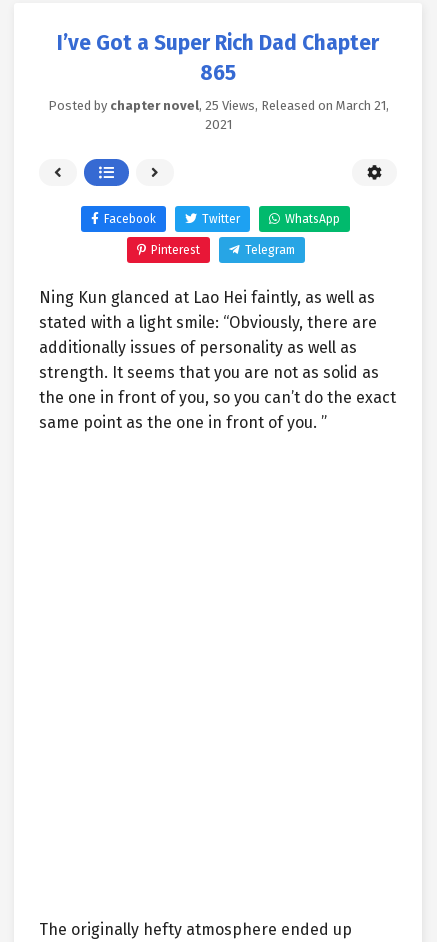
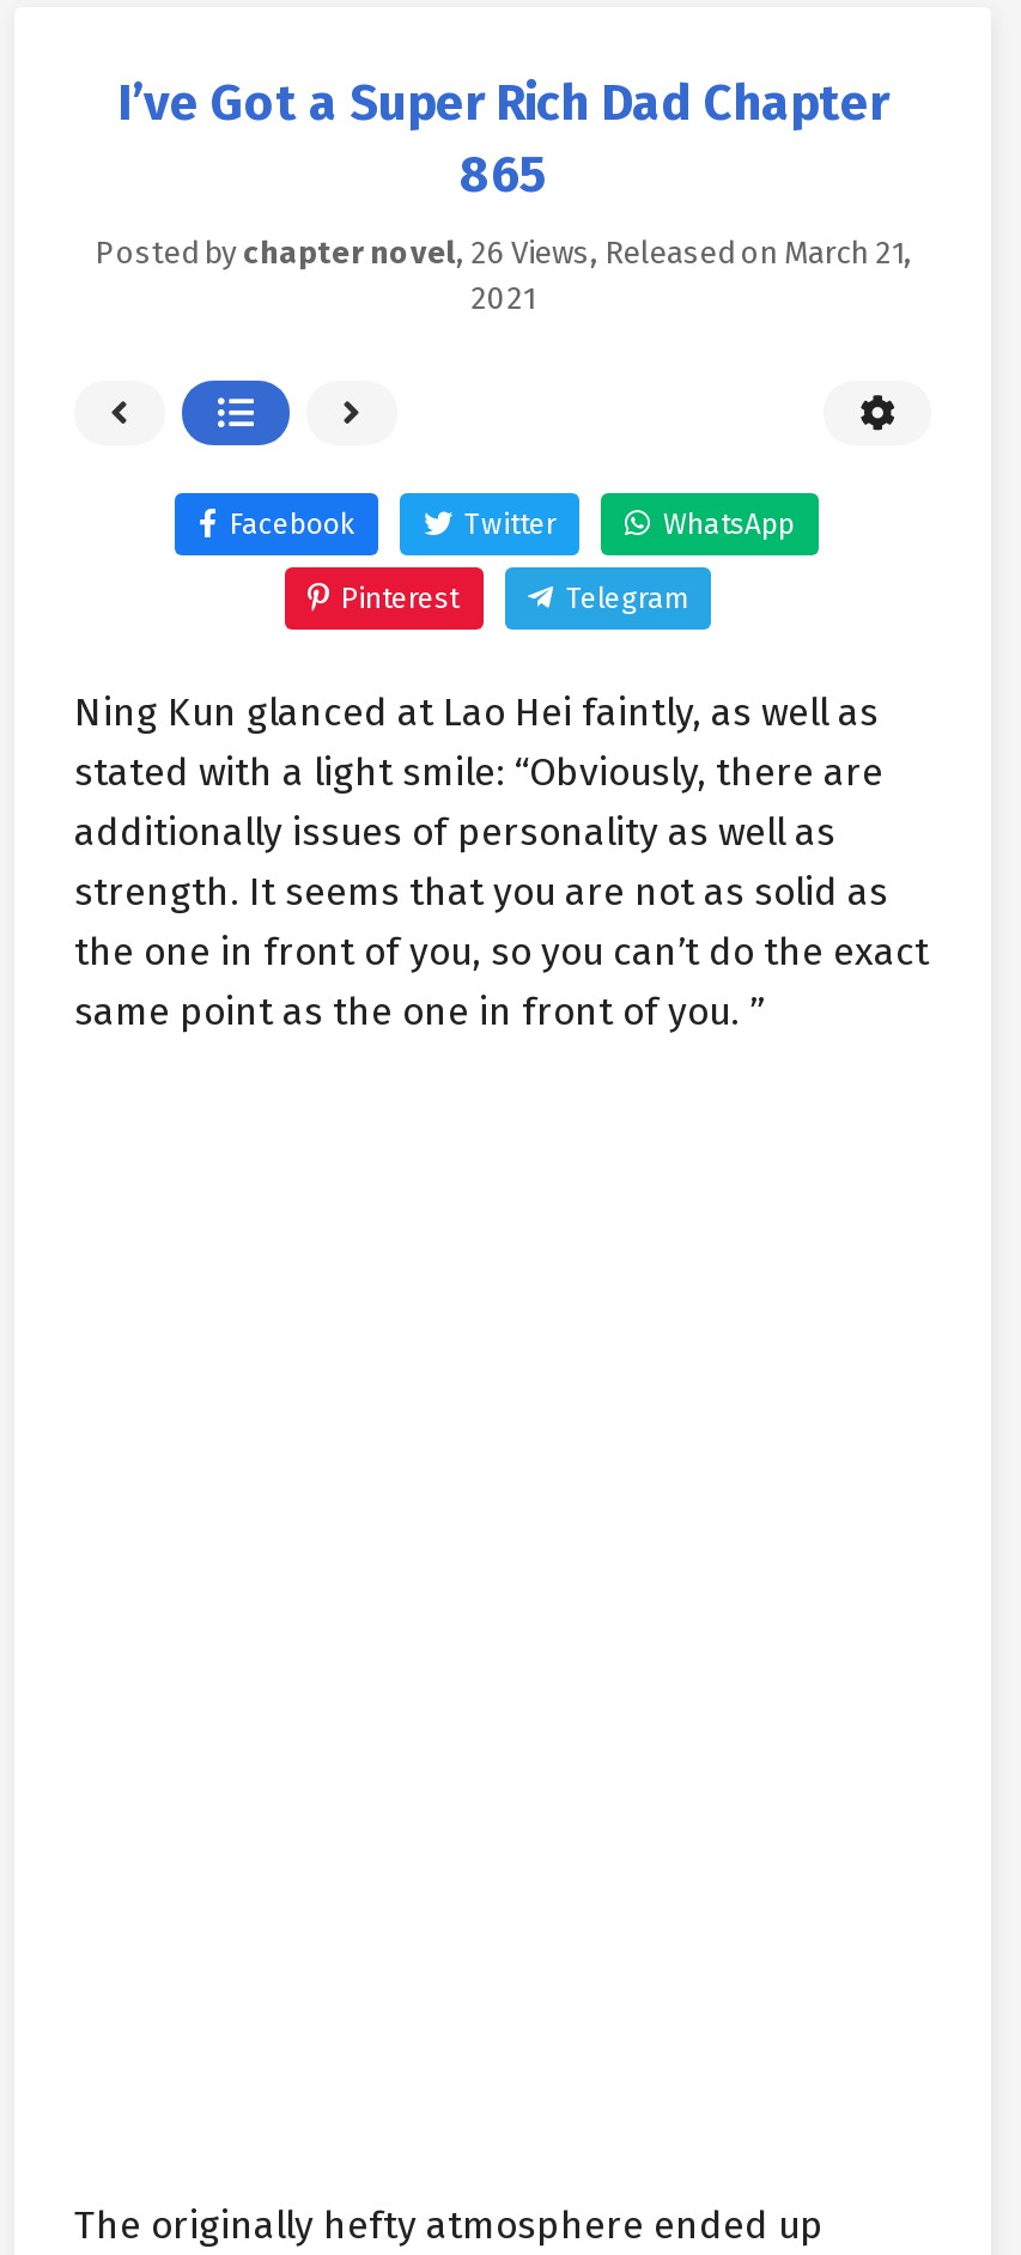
- Posted by chapter novel, 25 Views, Released on March 21,
+ Posted by chapter novel, 26 Views, Released on March 21,
